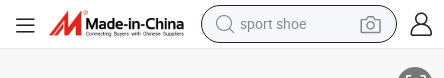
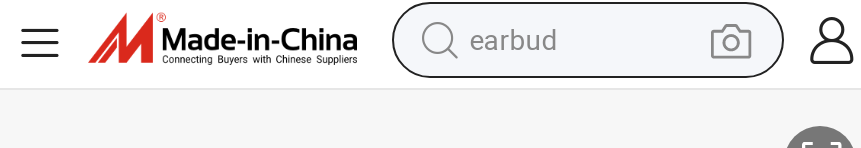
- sport shoe
+ earbud
